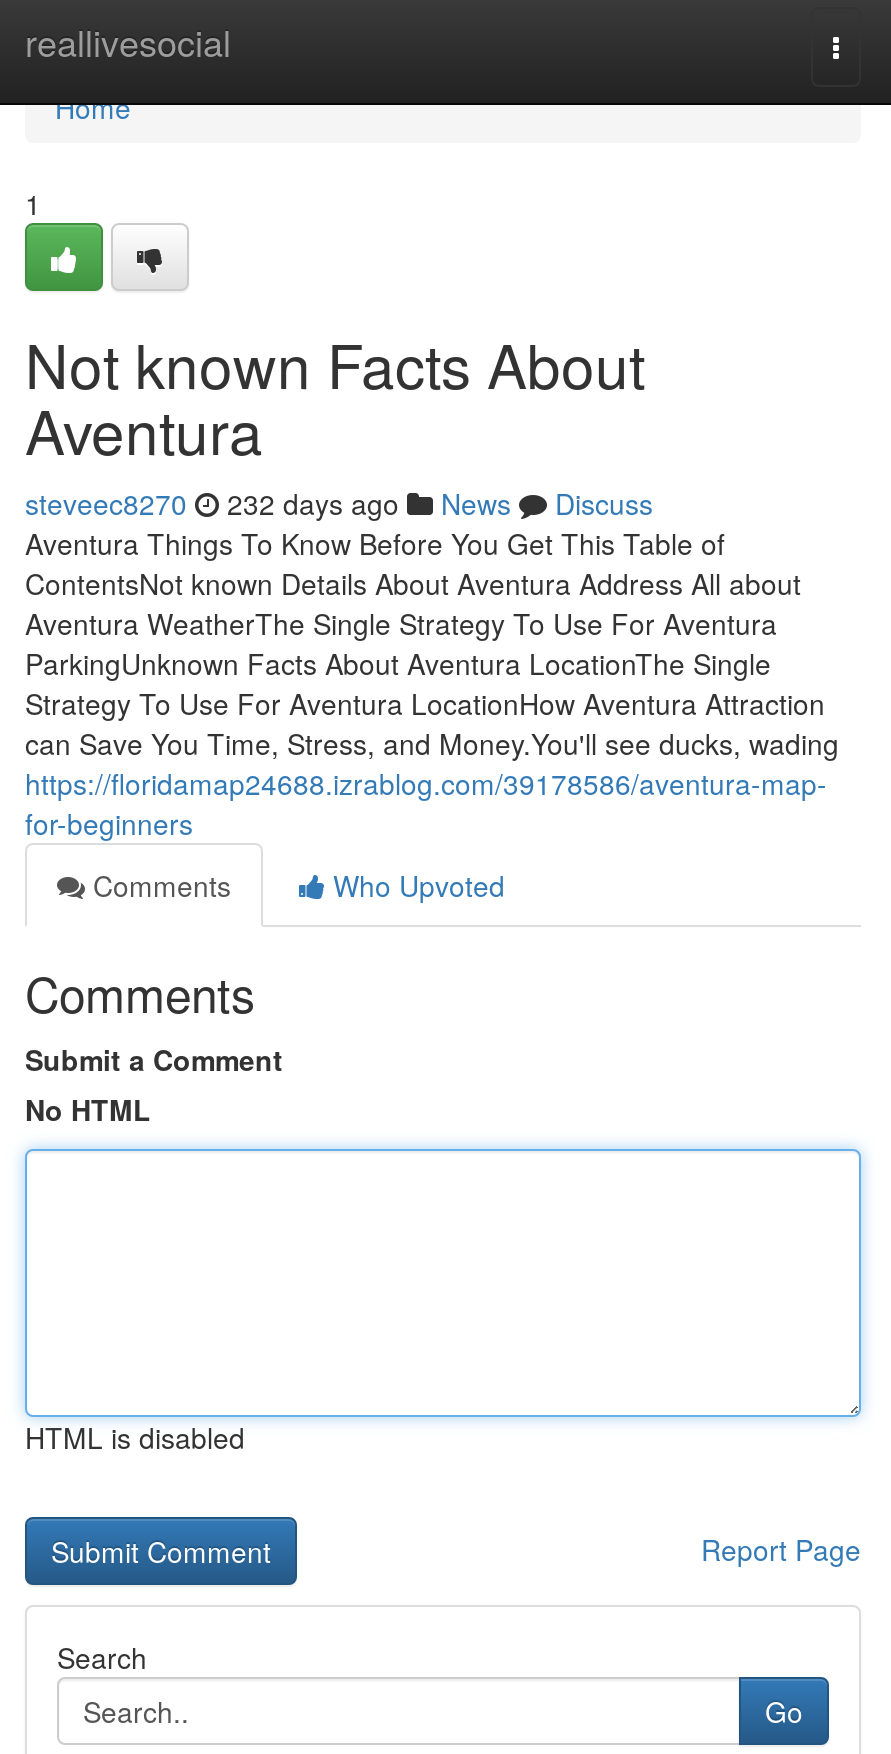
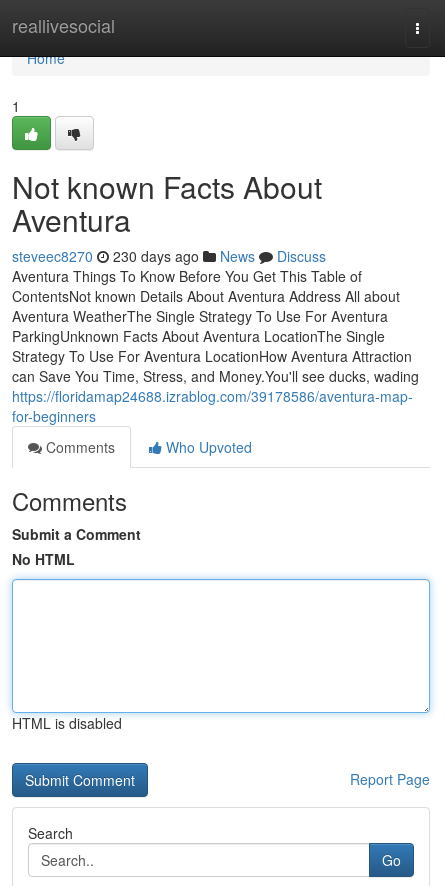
- steveec8270 232 days ago News Discuss
+ steveec8270 230 days ago News Discuss
